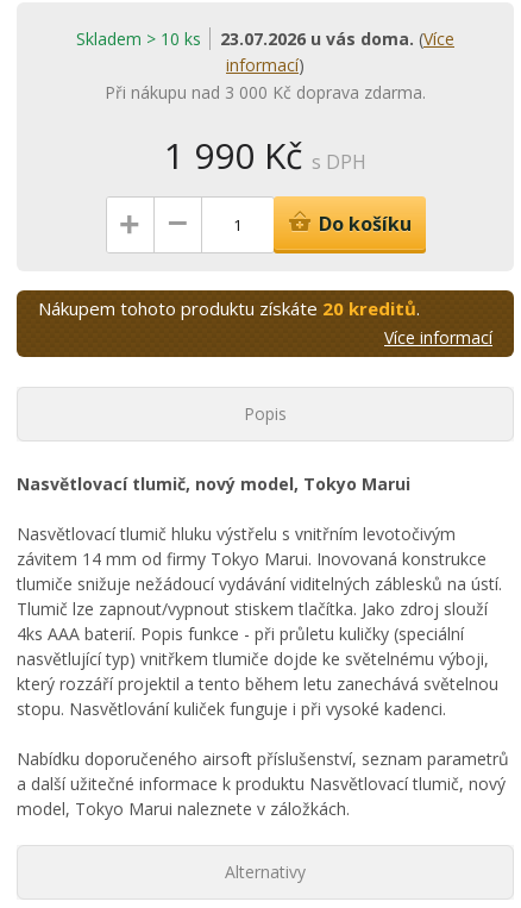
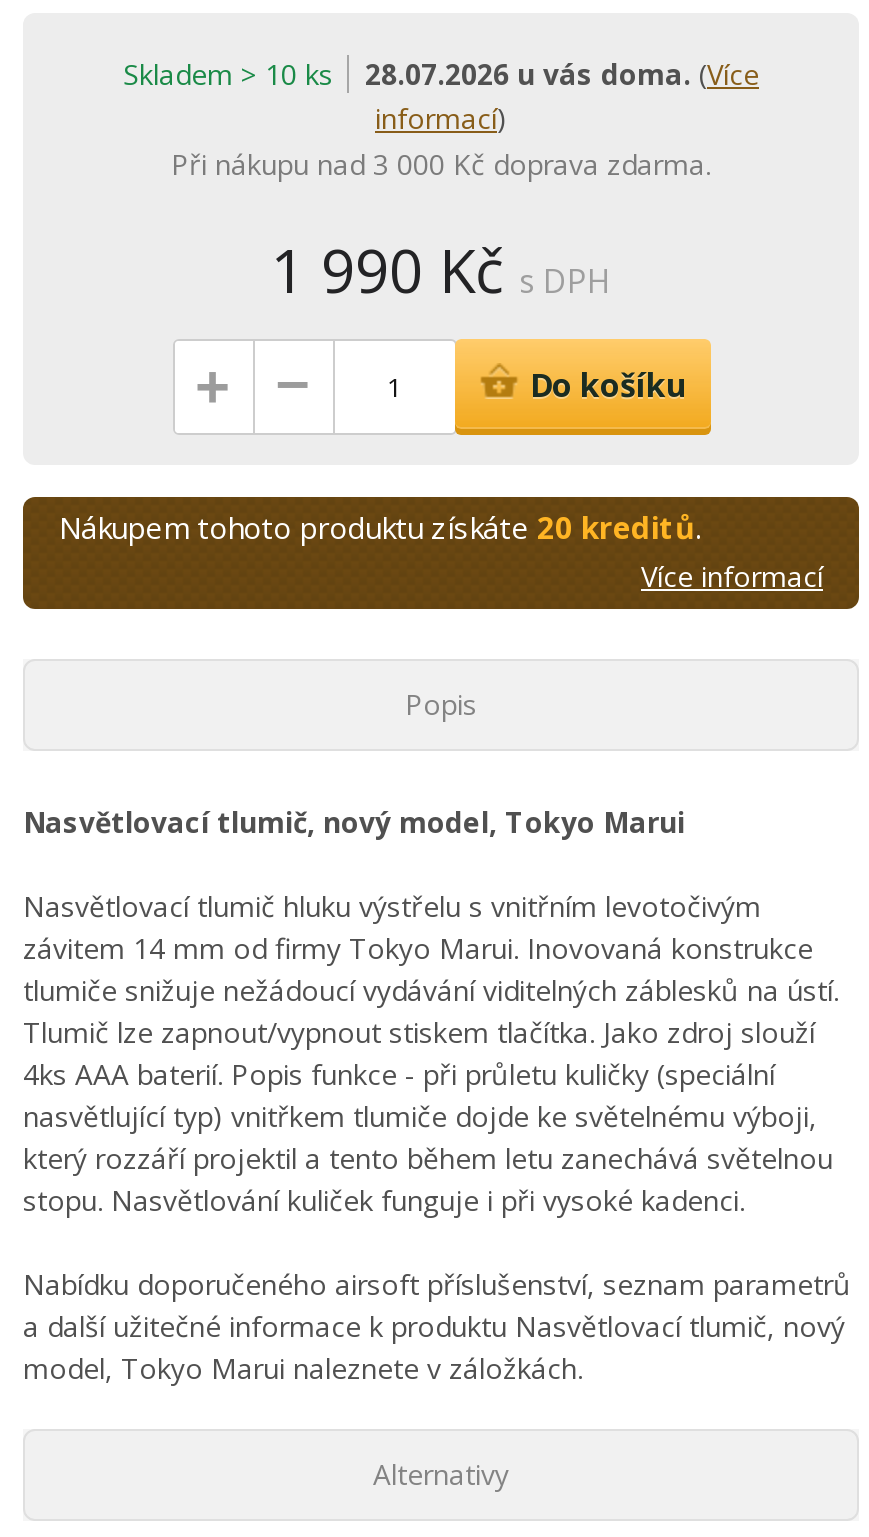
- 23.07.2026 u vás doma. (Více
+ 28.07.2026 u vás doma. (Více
